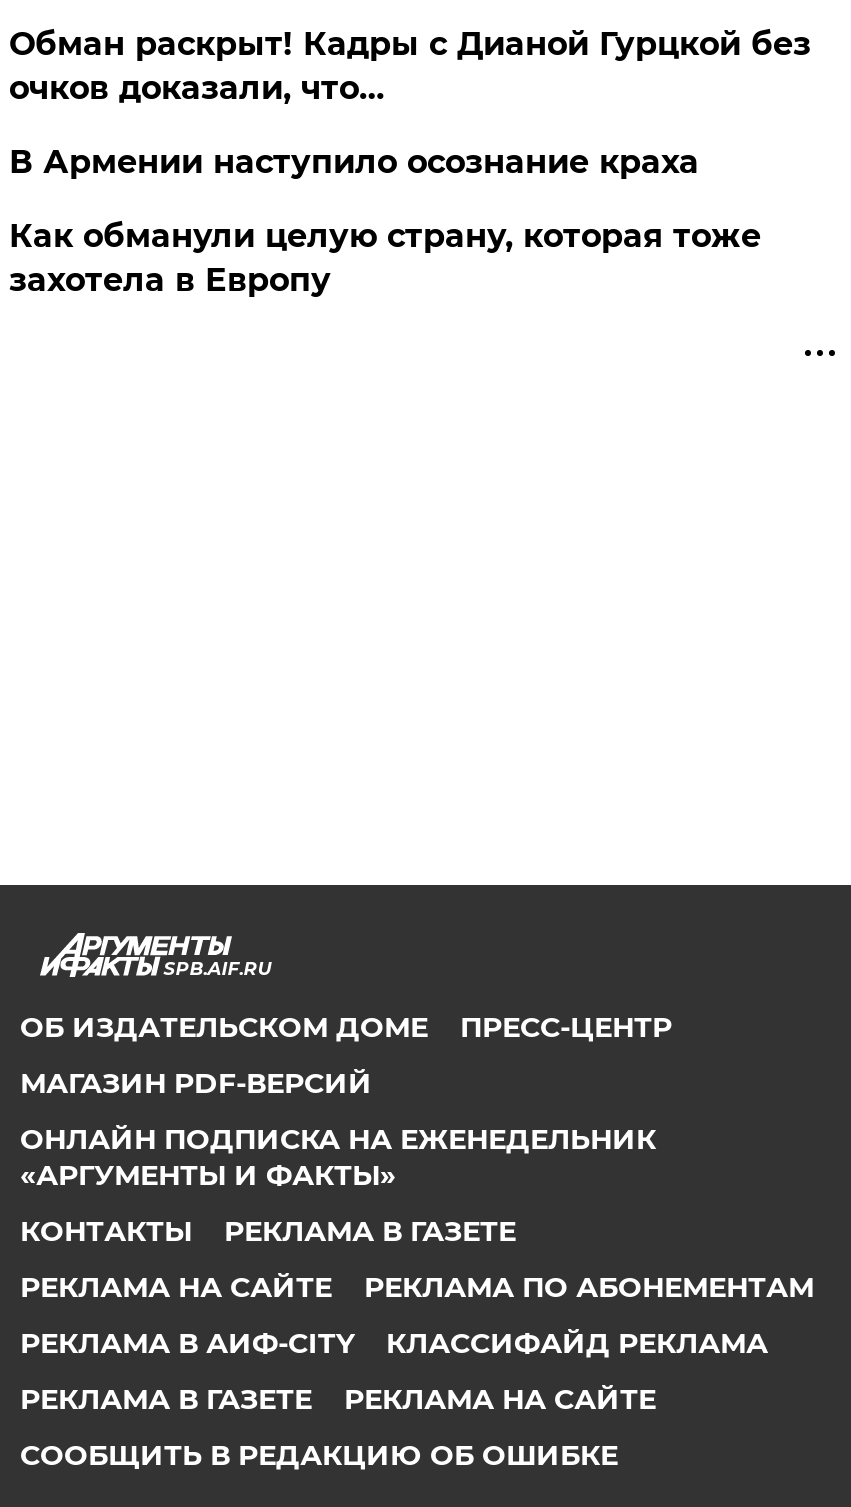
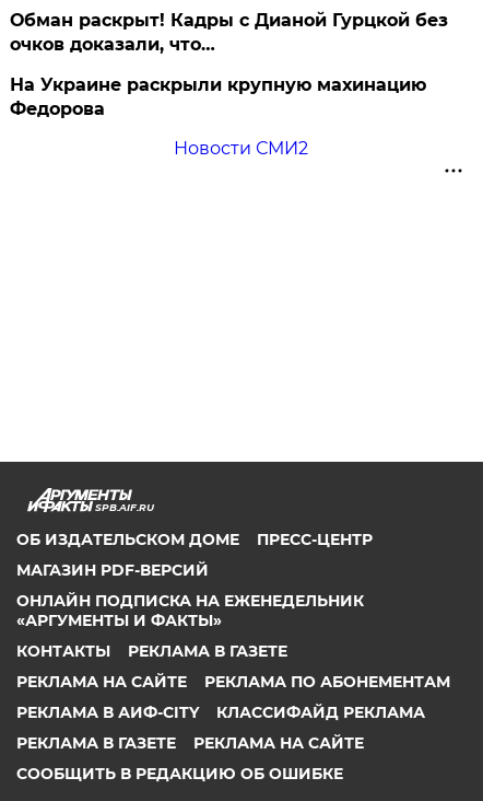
- В Армении наступило осознание краха
+ На Украине раскрыли крупную махинацию
+ Федорова

- Как обманули целую страну, которая тоже
- захотела в Европу
+ Новости СМИ2
